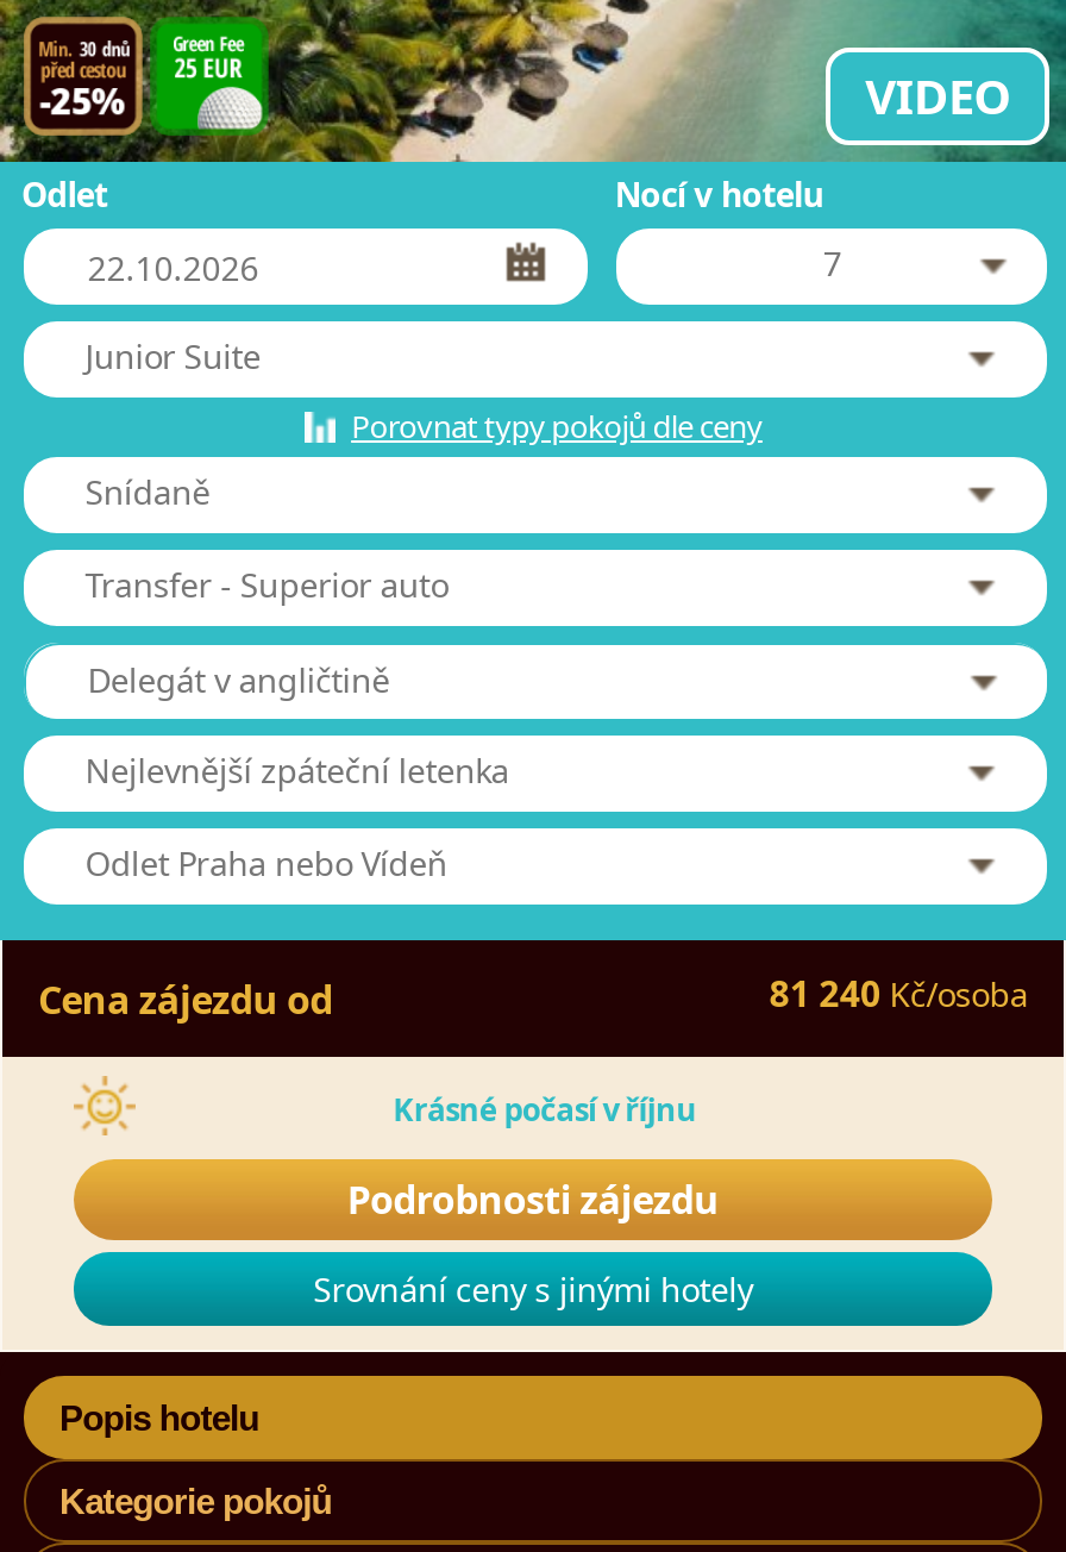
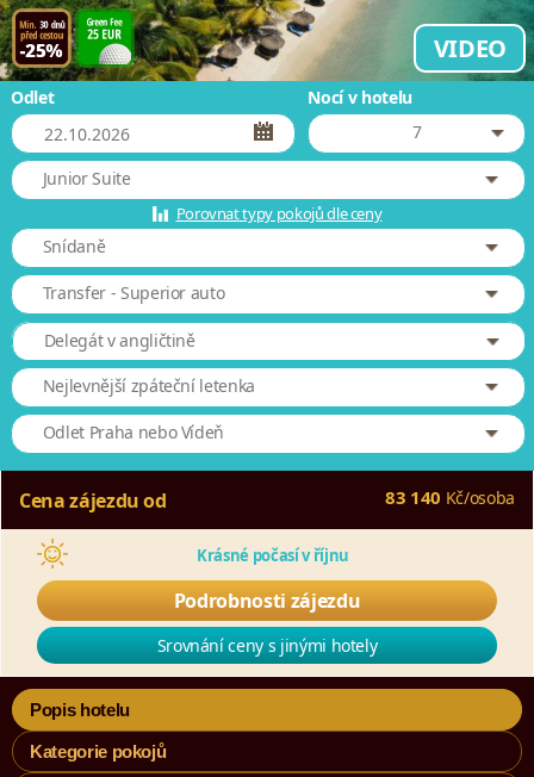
- 81 240 Kč/osoba
+ 83 140 Kč/osoba
